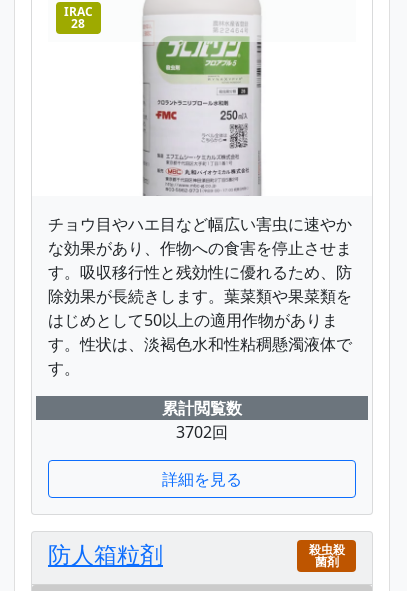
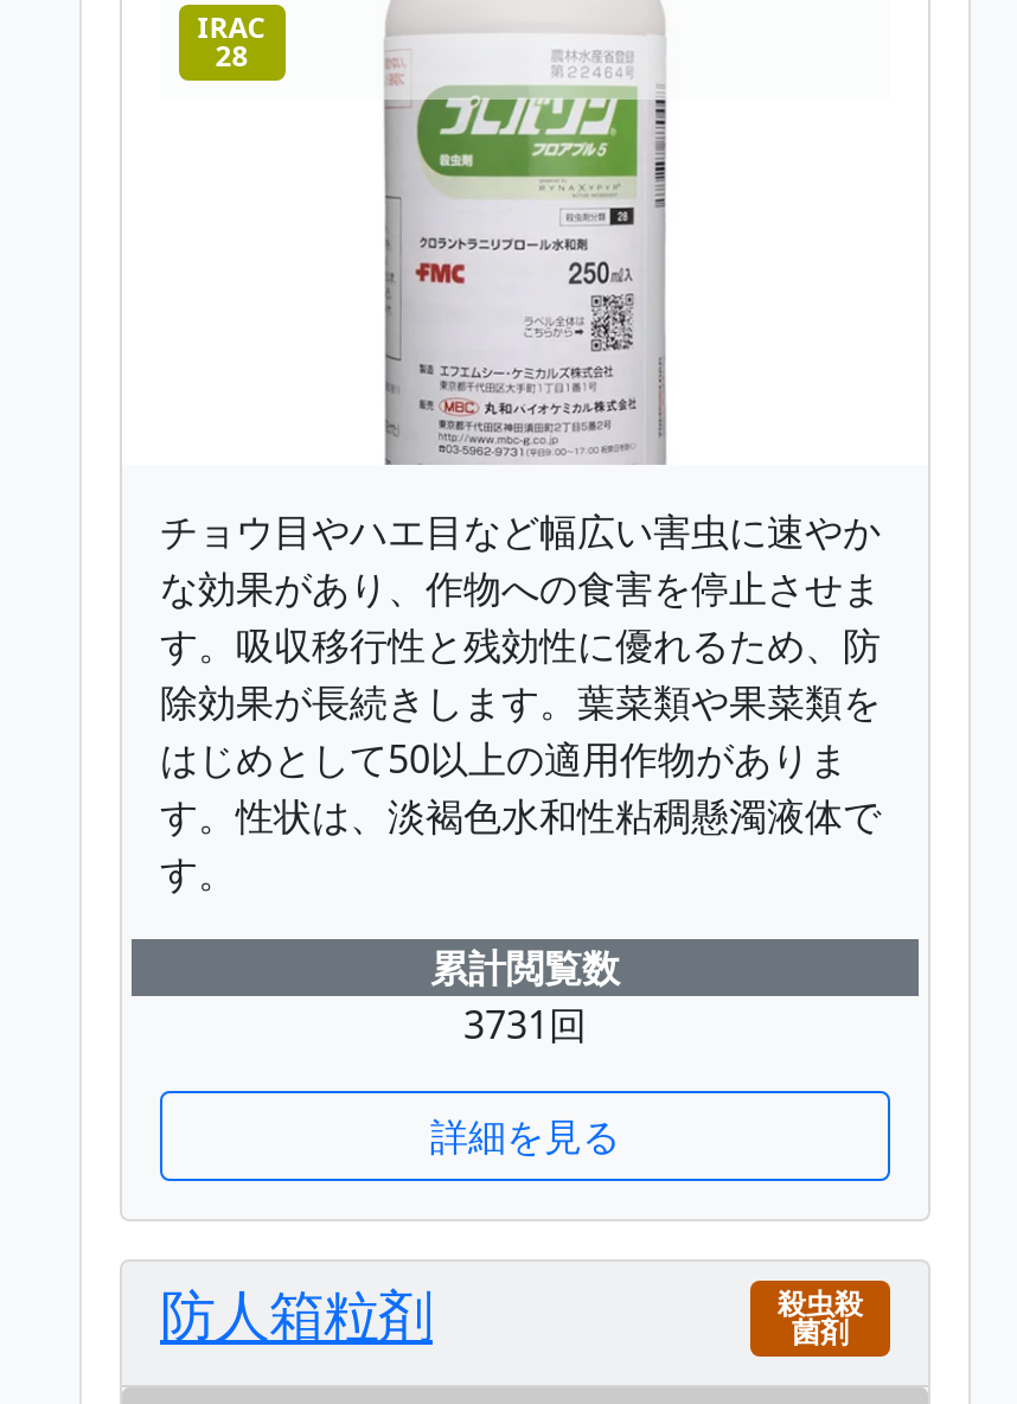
- 3702回
+ 3731回
